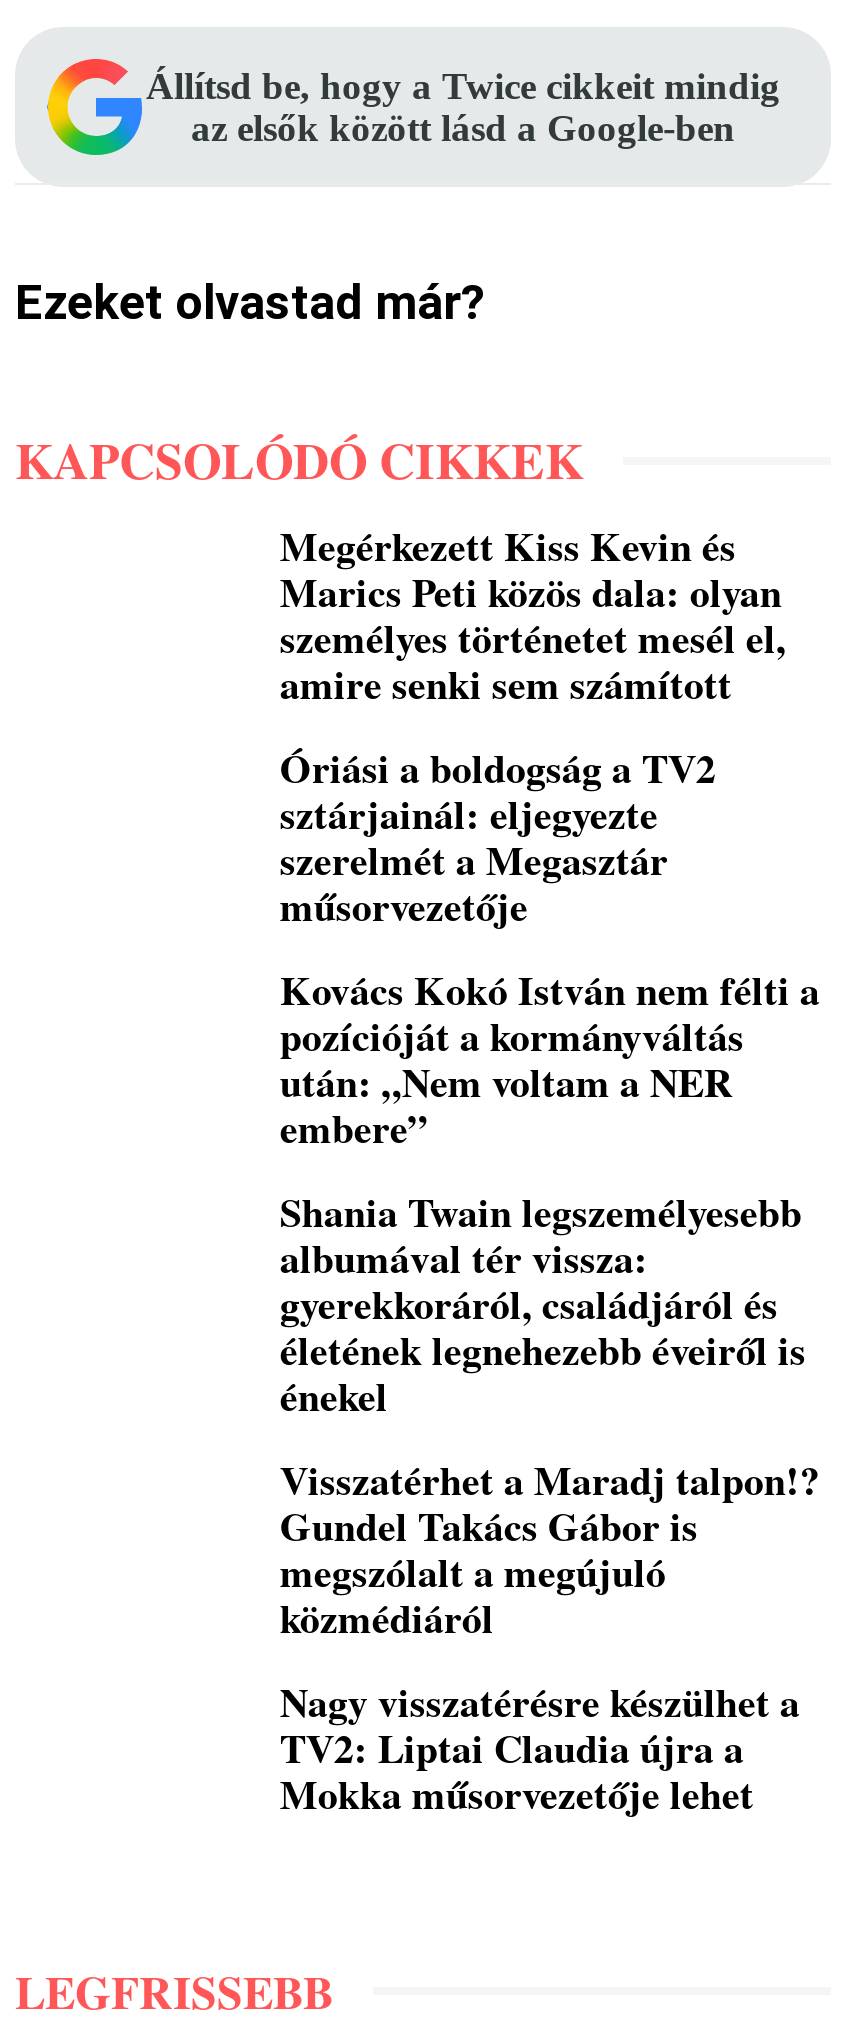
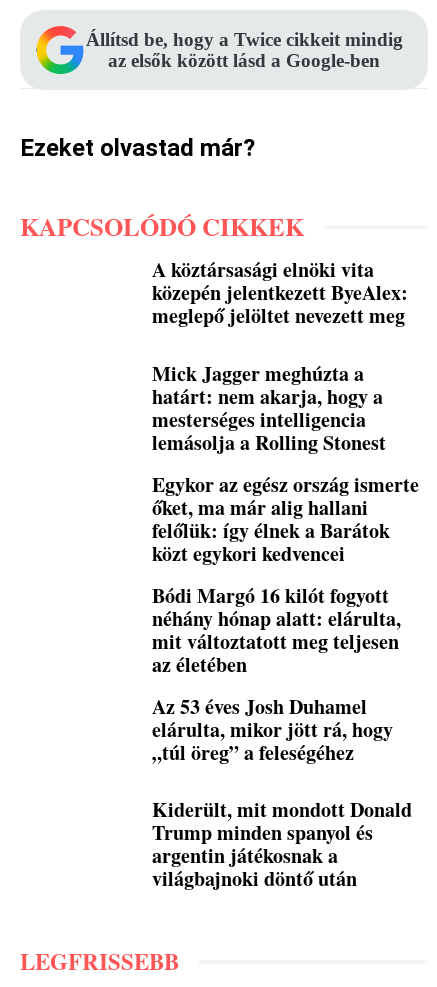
- Megérkezett Kiss Kevin és
- Marics Peti közös dala: olyan
- személyes történetet mesél el,
- amire senki sem számított
- Óriási a boldogság a TV2
- sztárjainál: eljegyezte
- szerelmét a Megasztár
- műsorvezetője
- Kovács Kokó István nem félti a
- pozícióját a kormányváltás
- után: „Nem voltam a NER
- embere”
- Shania Twain legszemélyesebb
- albumával tér vissza:
- gyerekkoráról, családjáról és
- életének legnehezebb éveiről is
- énekel
- Visszatérhet a Maradj talpon!?
- Gundel Takács Gábor is
- megszólalt a megújuló
- közmédiáról
- Nagy visszatérésre készülhet a
- TV2: Liptai Claudia újra a
- Mokka műsorvezetője lehet
+ A köztársasági elnöki vita
+ közepén jelentkezett ByeAlex:
+ meglepő jelöltet nevezett meg
+ Mick Jagger meghúzta a
+ határt: nem akarja, hogy a
+ mesterséges intelligencia
+ lemásolja a Rolling Stonest
+ Egykor az egész ország ismerte
+ őket, ma már alig hallani
+ felőlük: így élnek a Barátok
+ közt egykori kedvencei
+ Bódi Margó 16 kilót fogyott
+ néhány hónap alatt: elárulta,
+ mit változtatott meg teljesen
+ az életében
+ Az 53 éves Josh Duhamel
+ elárulta, mikor jött rá, hogy
+ „túl öreg” a feleségéhez
+ Kiderült, mit mondott Donald
+ Trump minden spanyol és
+ argentin játékosnak a
+ világbajnoki döntő után
